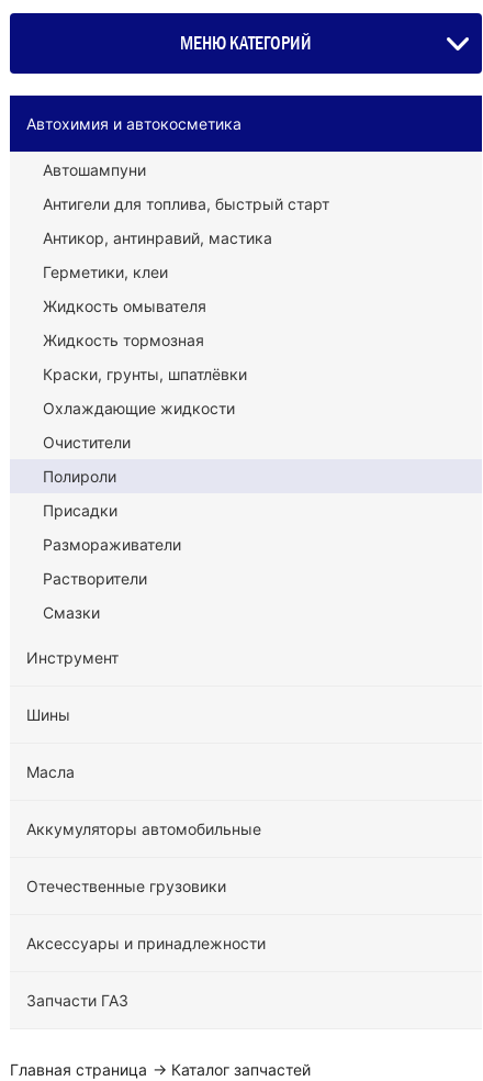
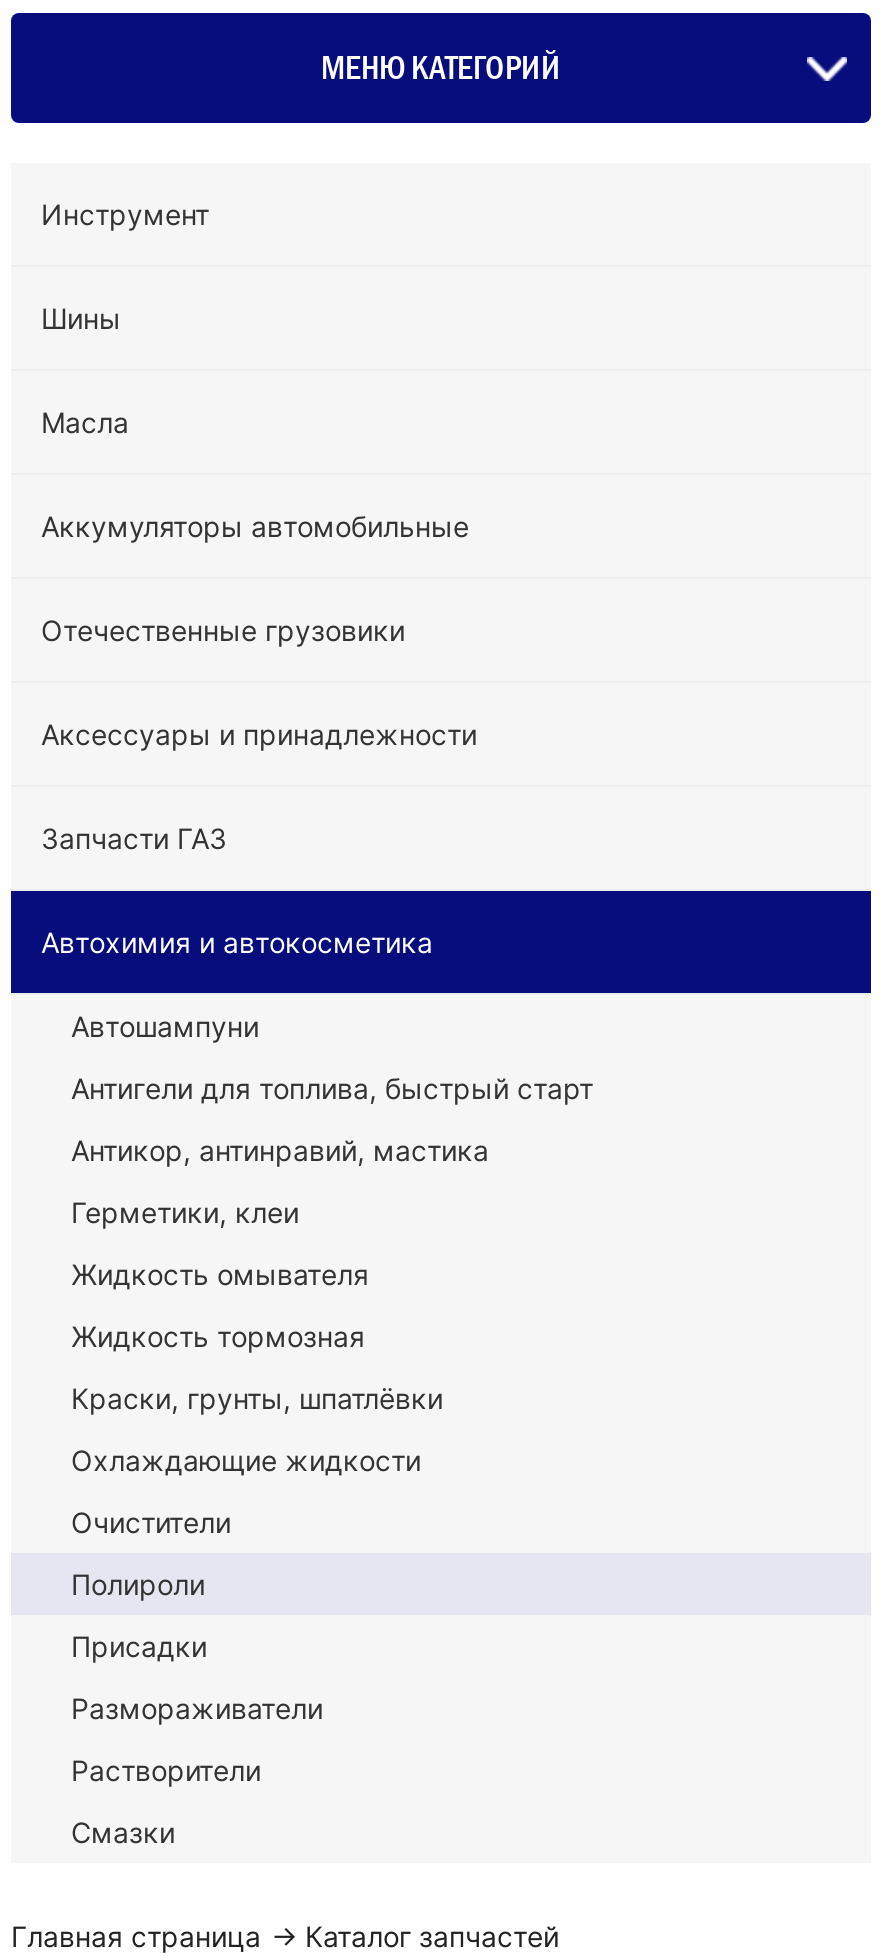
moved down: Автохимия и автокосметика | Автошампуни | Антигели для топлива, быстрый старт | ... | Растворители | Смазки

moved up: Инструмент | Шины | Масла | Аккумуляторы автомобильные | Отечественные грузовики | Аксессуары и принадлежности | Запчасти ГАЗ
